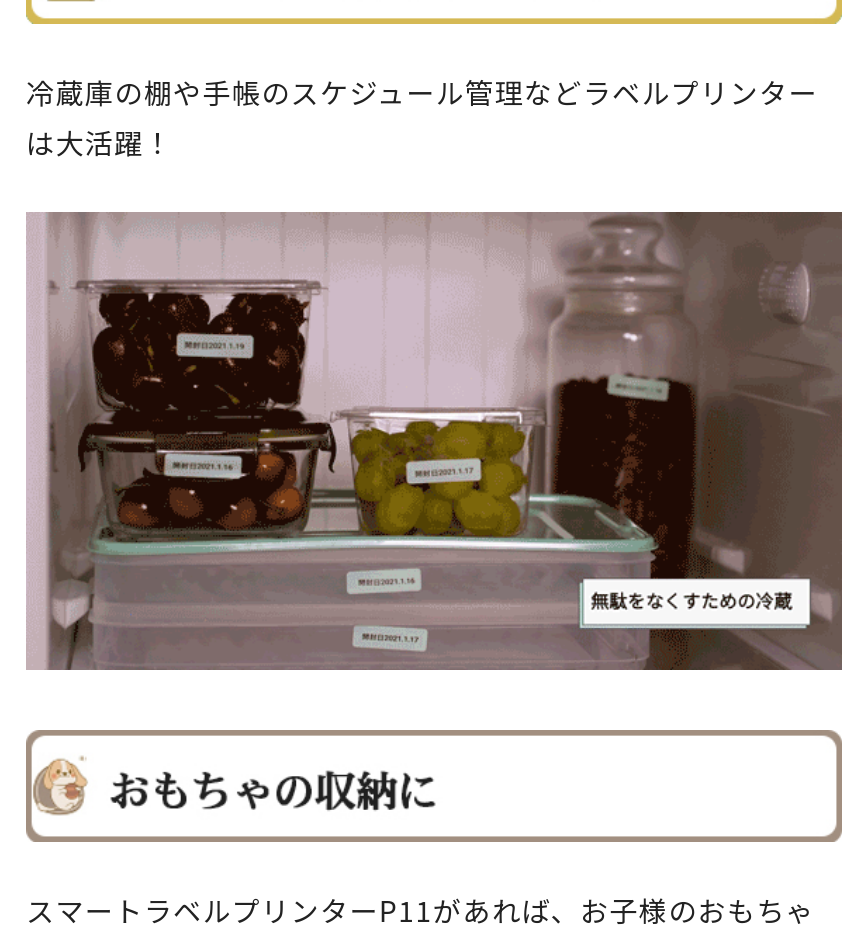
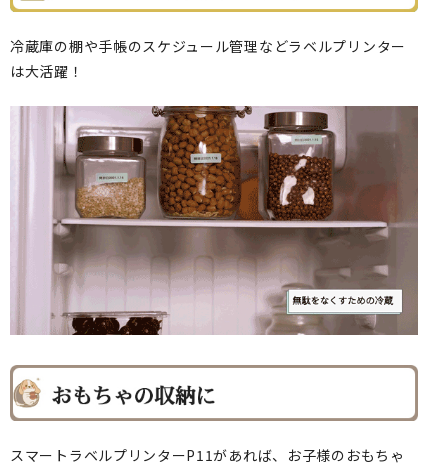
- [image]
+ [image]
